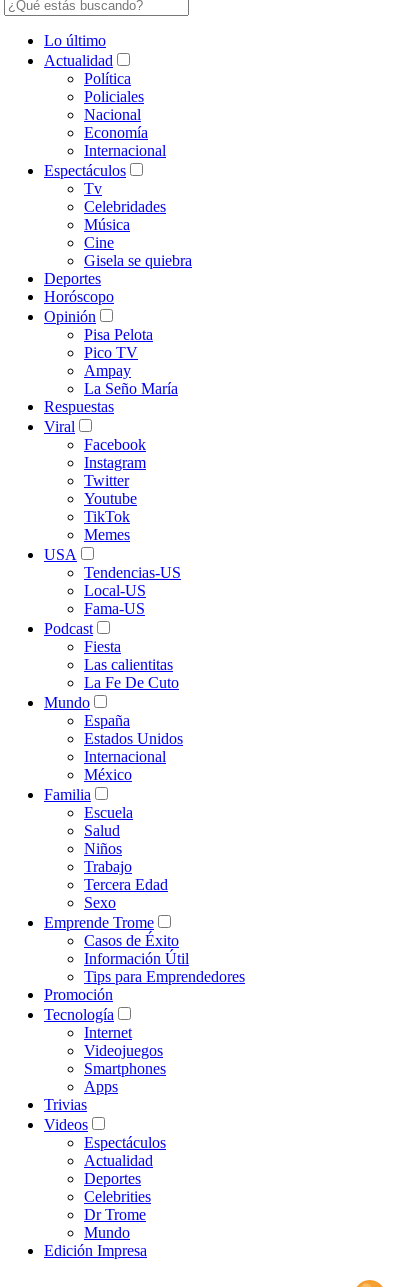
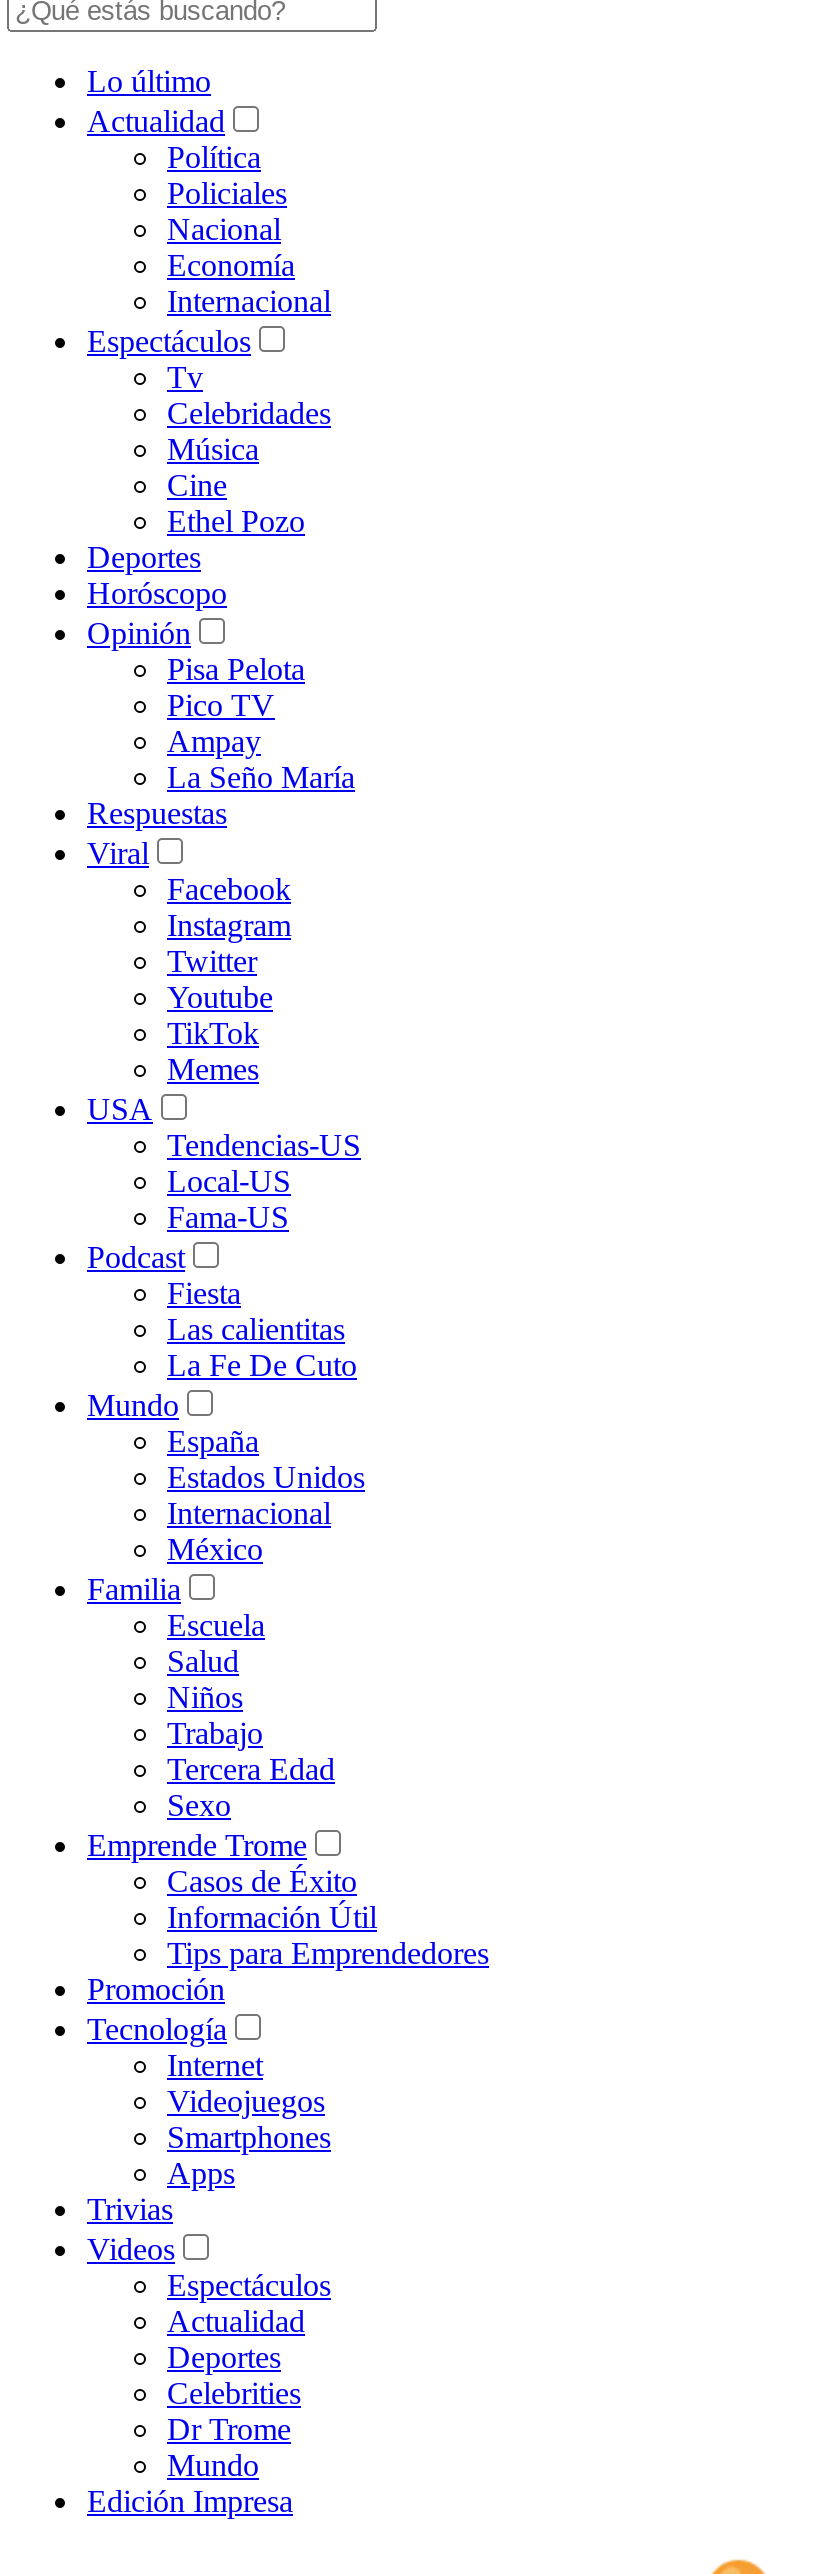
- Gisela se quiebra
+ Ethel Pozo
